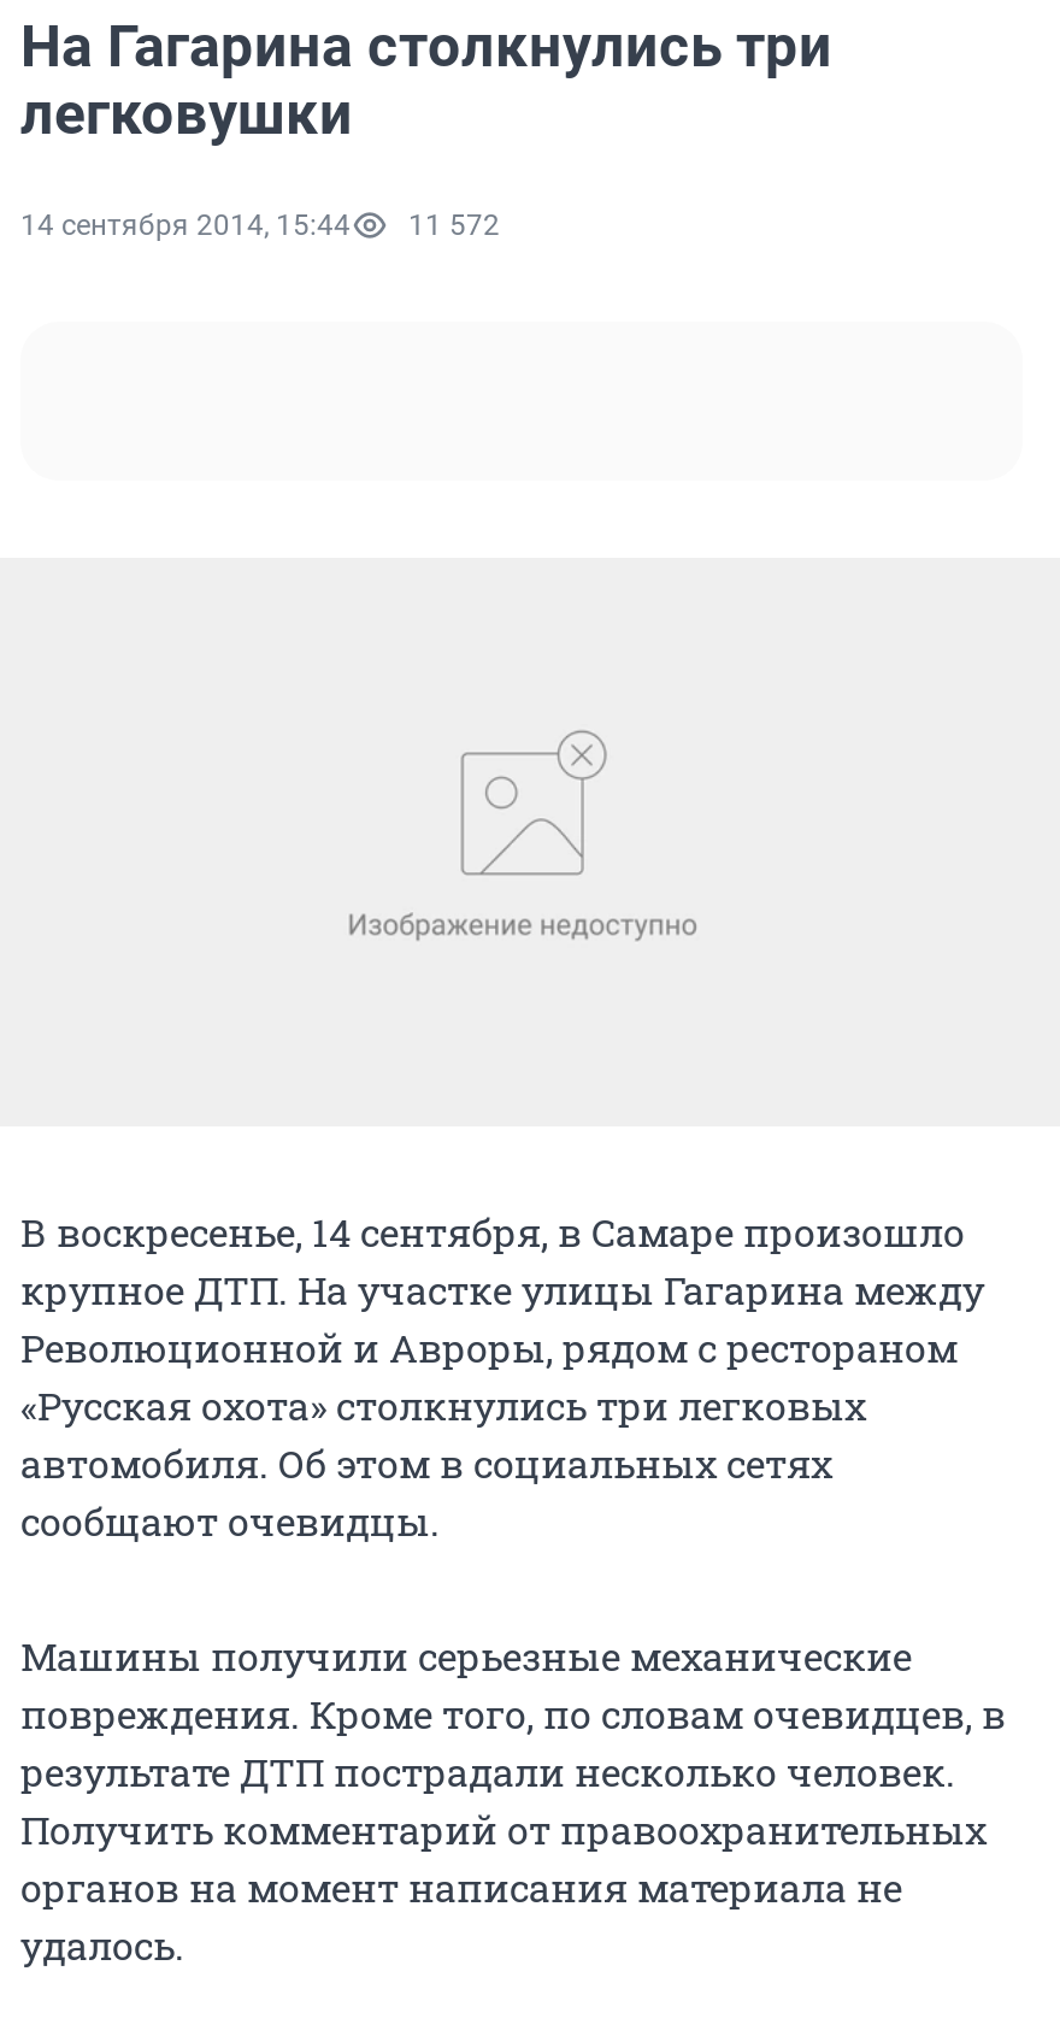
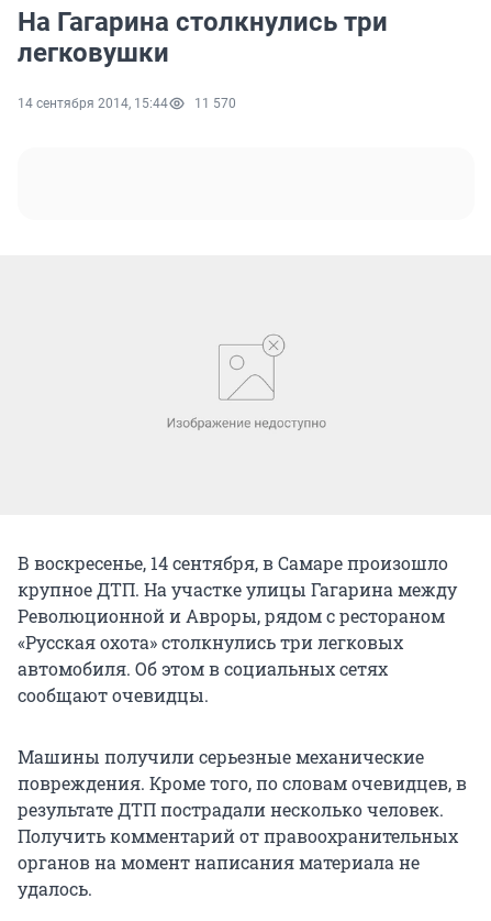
- 14 сентября 2014, 15:44 11 572
+ 14 сентября 2014, 15:44 11 570
